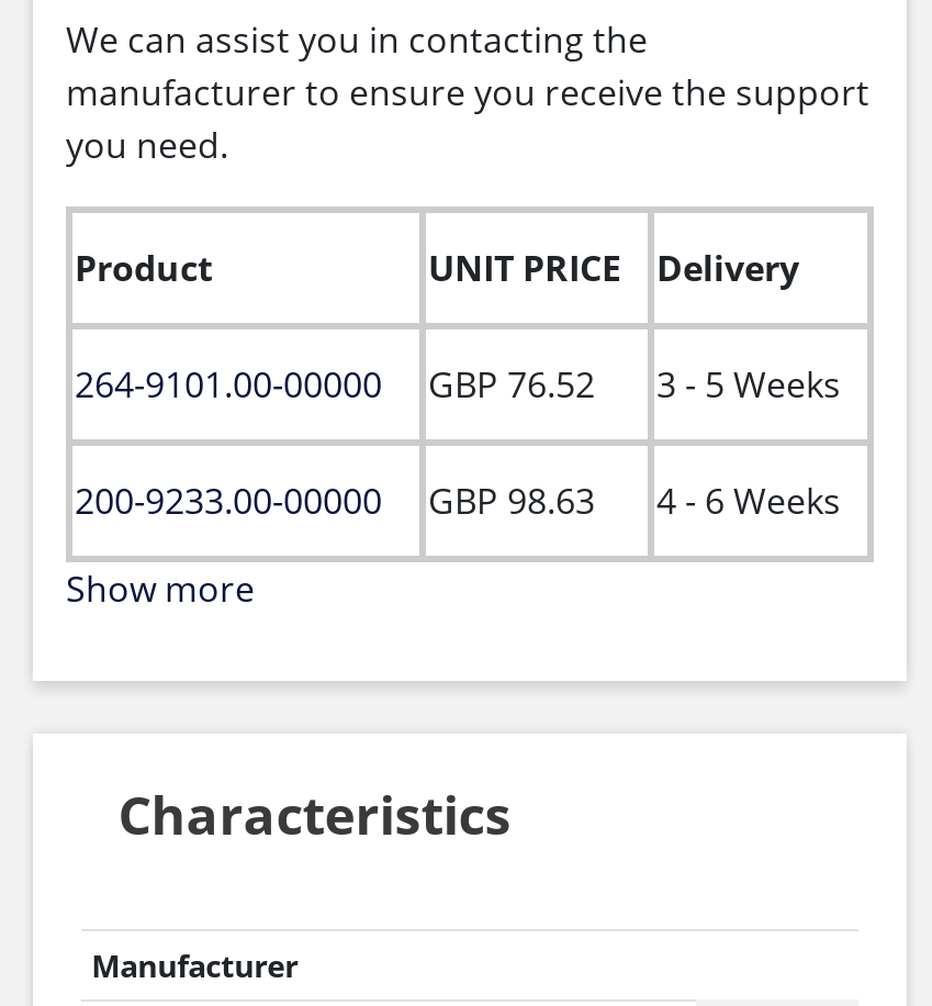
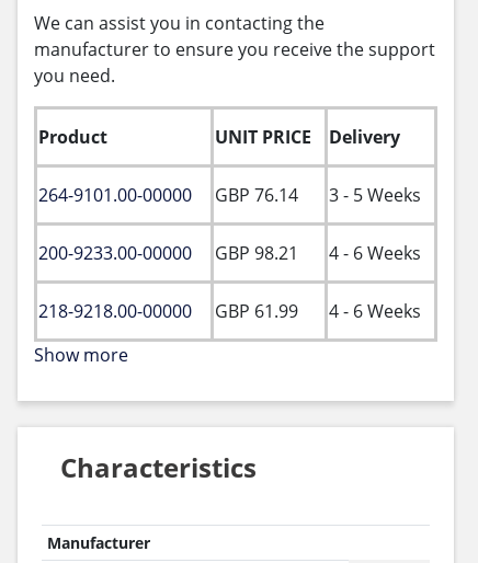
- 264-9101.00-00000 GBP 76.52 3 - 5 Weeks
+ 264-9101.00-00000 GBP 76.14 3 - 5 Weeks

- GBP 98.63
+ GBP 98.21
+ 4 - 6 Weeks
+ 218-9218.00-00000
+ GBP 61.99
